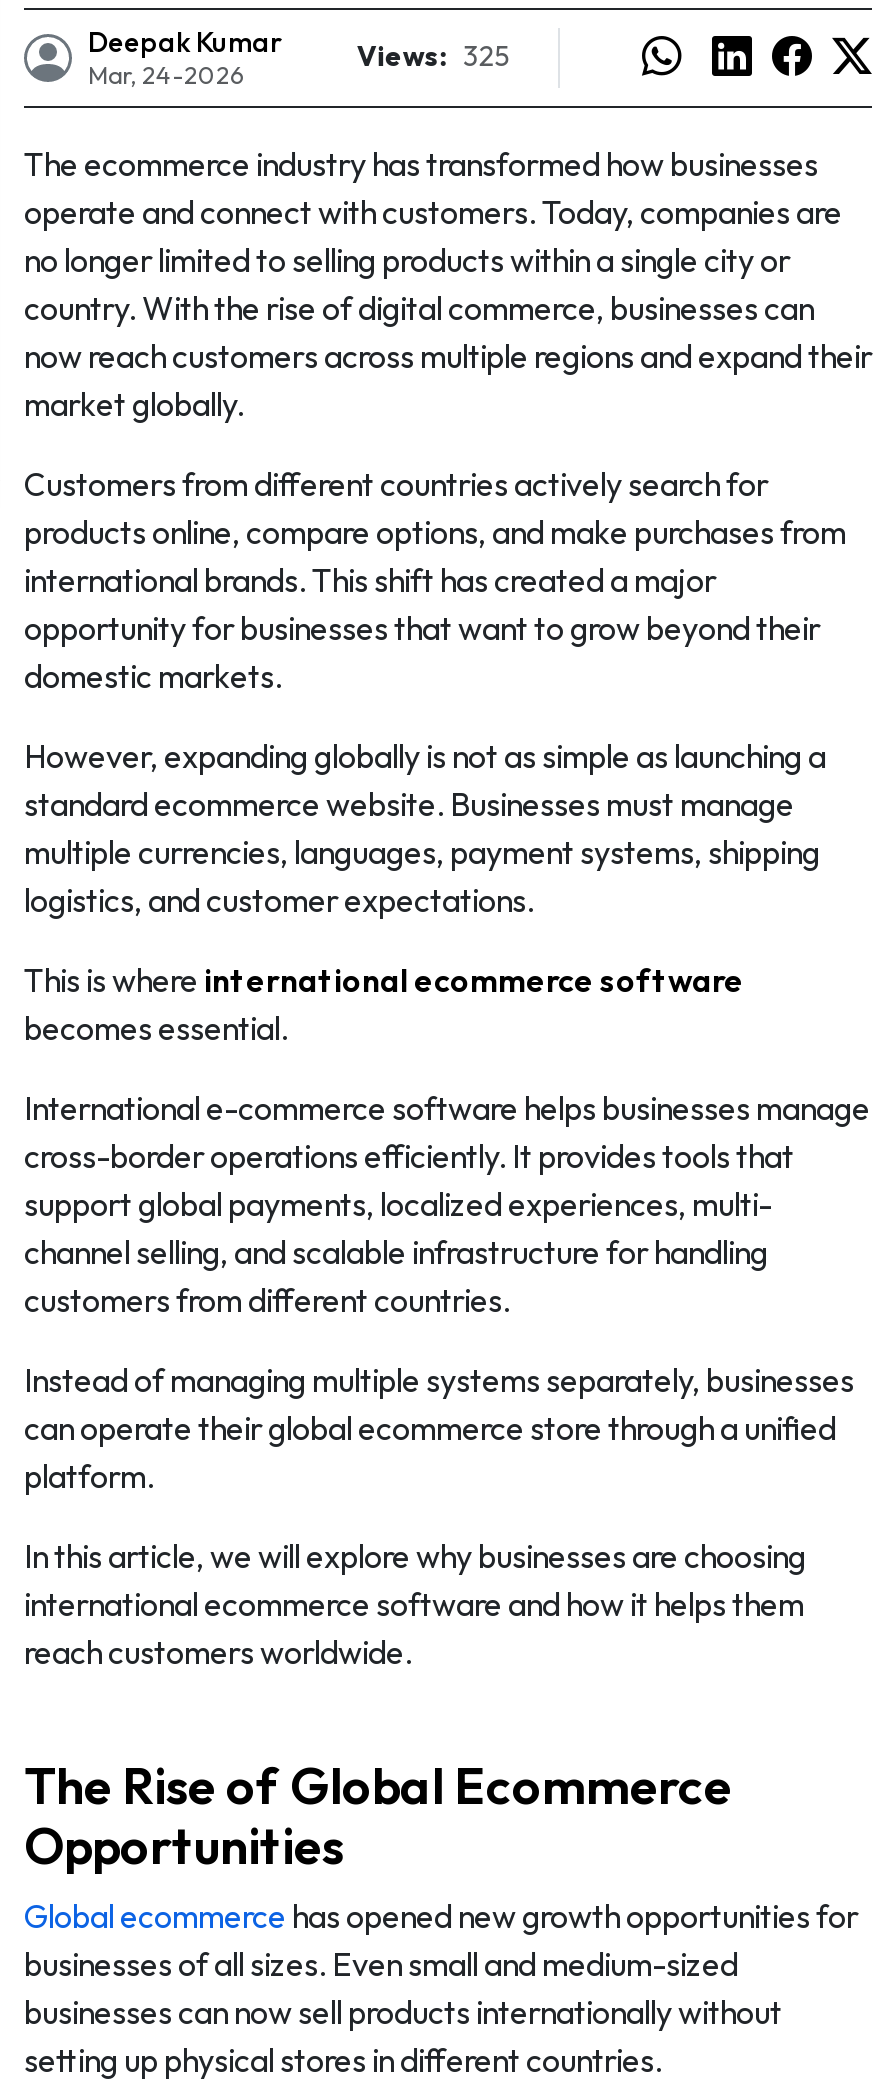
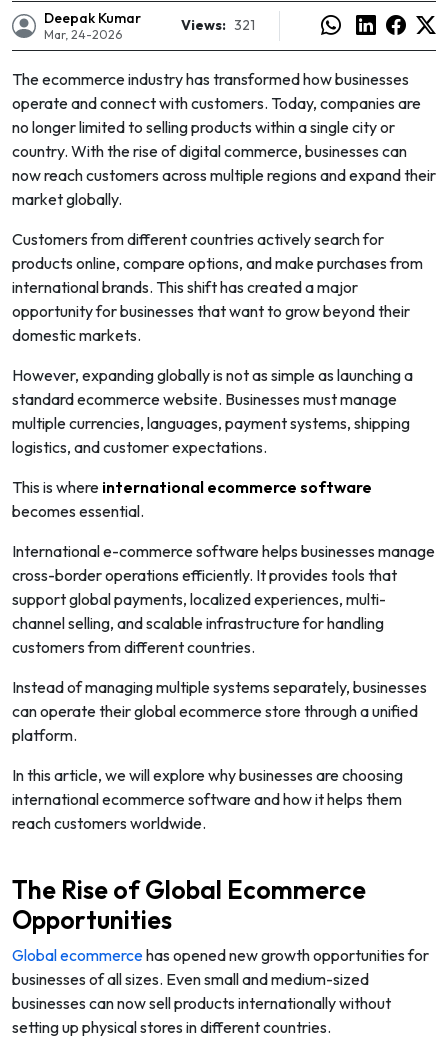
- Views: 325
+ Views: 321
